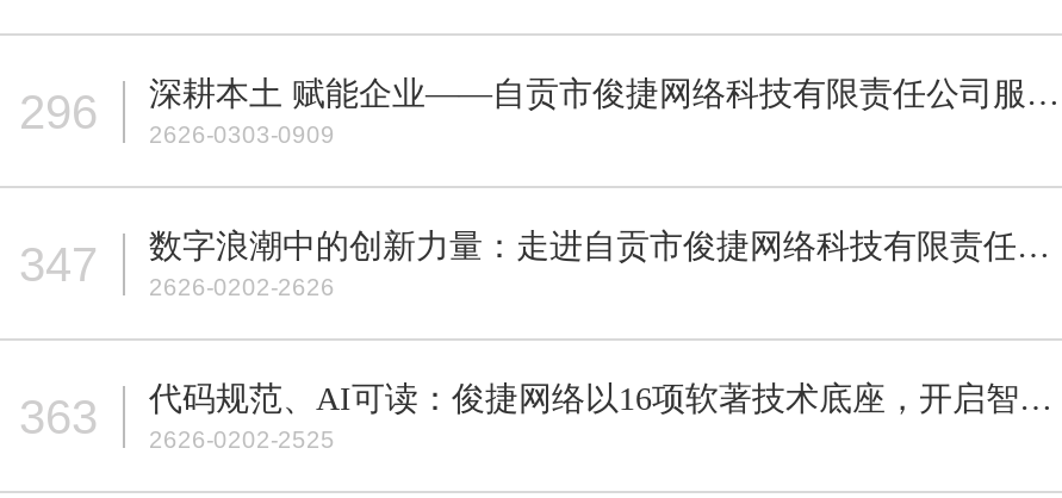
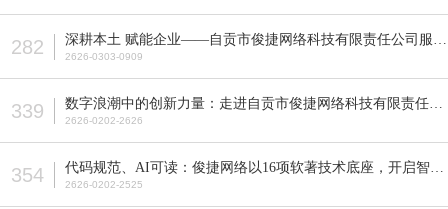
- 296 2626-0303-0909
+ 282 2626-0303-0909

- 347 2626-0202-2626
+ 339 2626-0202-2626

- 363 2626-0202-2525
+ 354 2626-0202-2525
